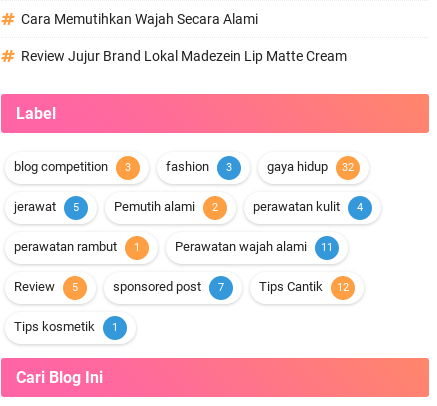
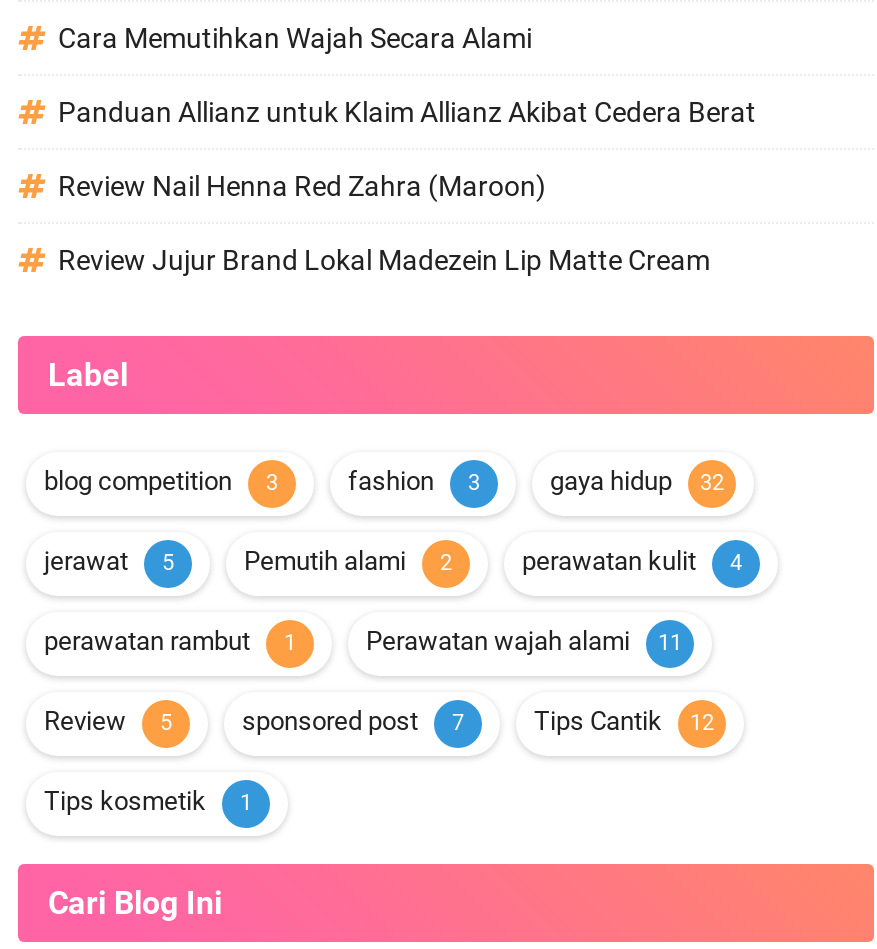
+ Panduan Allianz untuk Klaim Allianz Akibat Cedera Berat
+ Review Nail Henna Red Zahra (Maroon)
